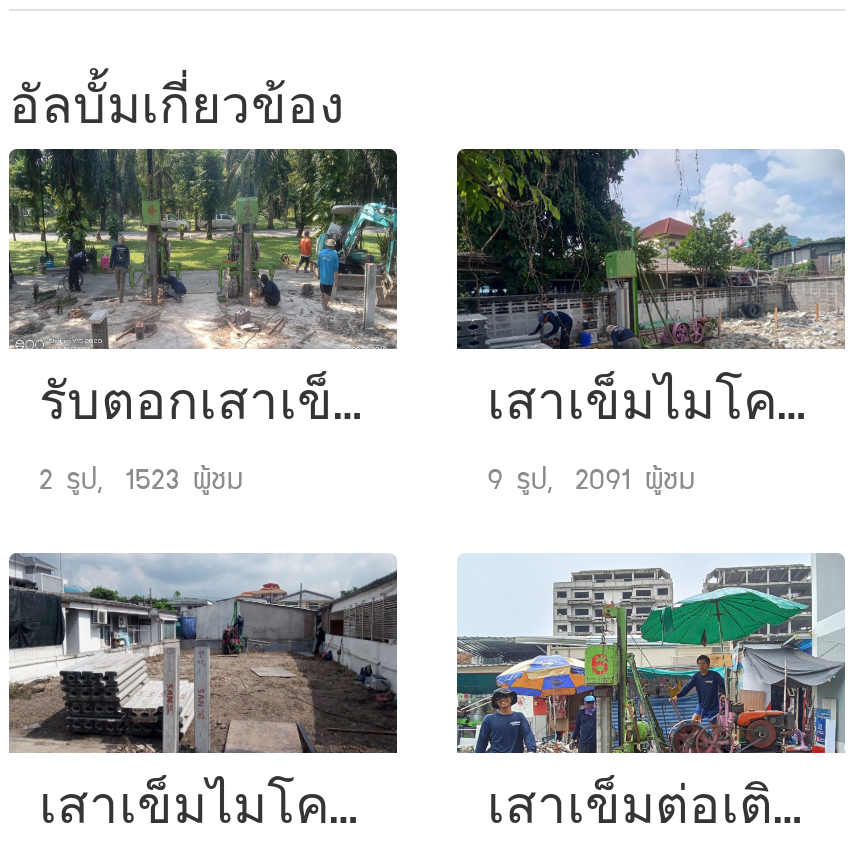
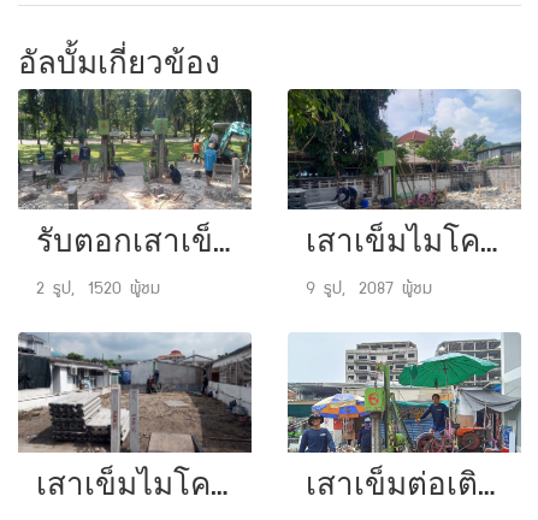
- 2 รูป, 1523 ผู้ชม
+ 2 รูป, 1520 ผู้ชม

- 9 รูป, 2091 ผู้ชม
+ 9 รูป, 2087 ผู้ชม
